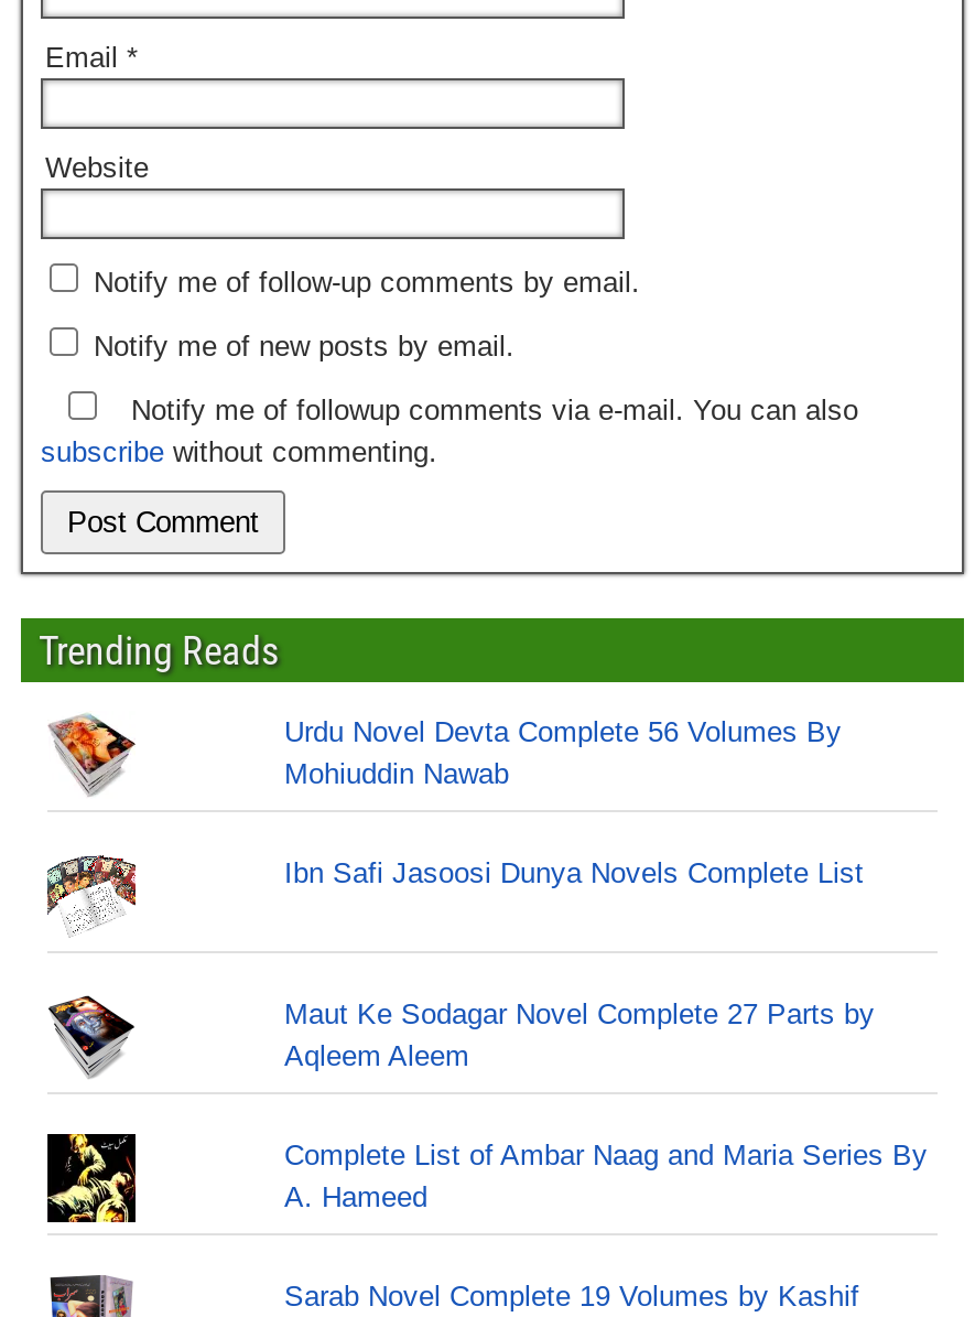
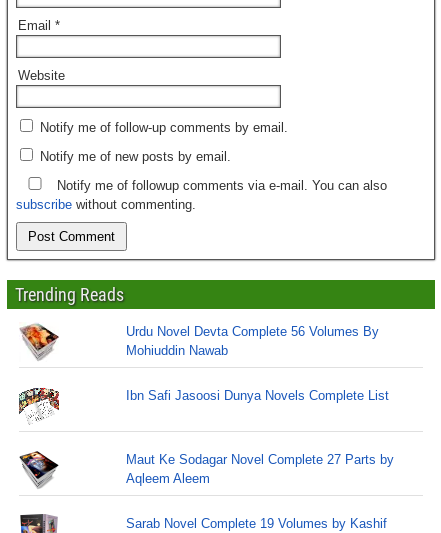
- [image]

- Complete List of Ambar Naag and Maria Series By
- A. Hameed
